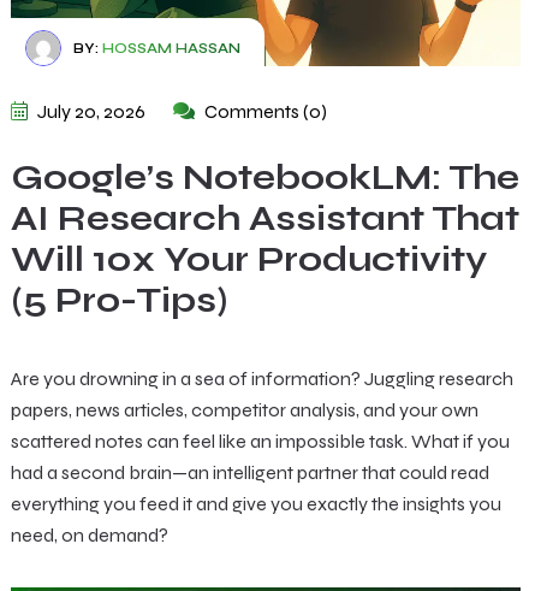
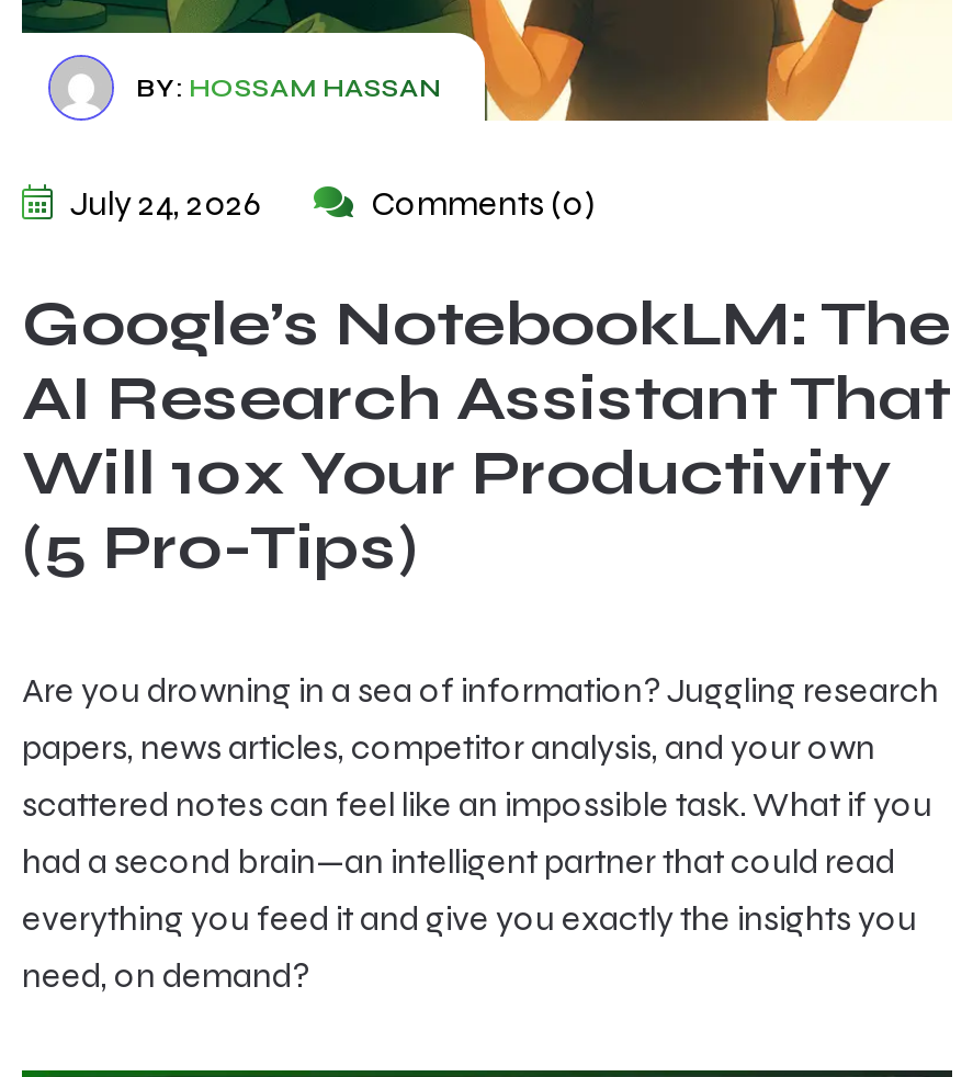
- July 20, 2026
+ July 24, 2026
